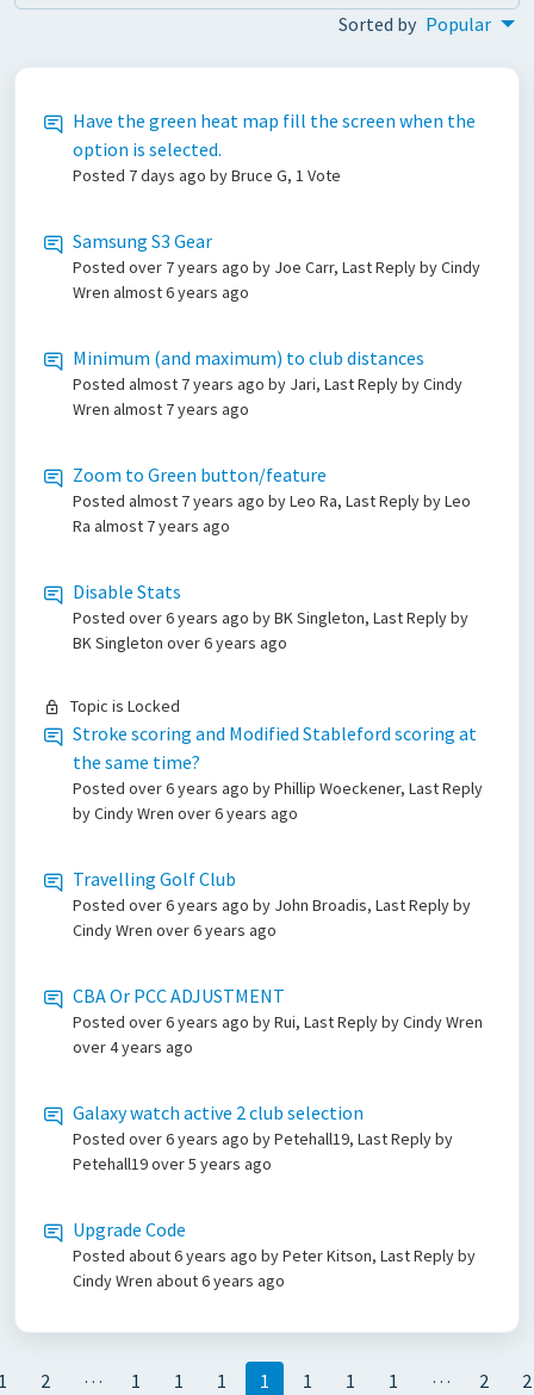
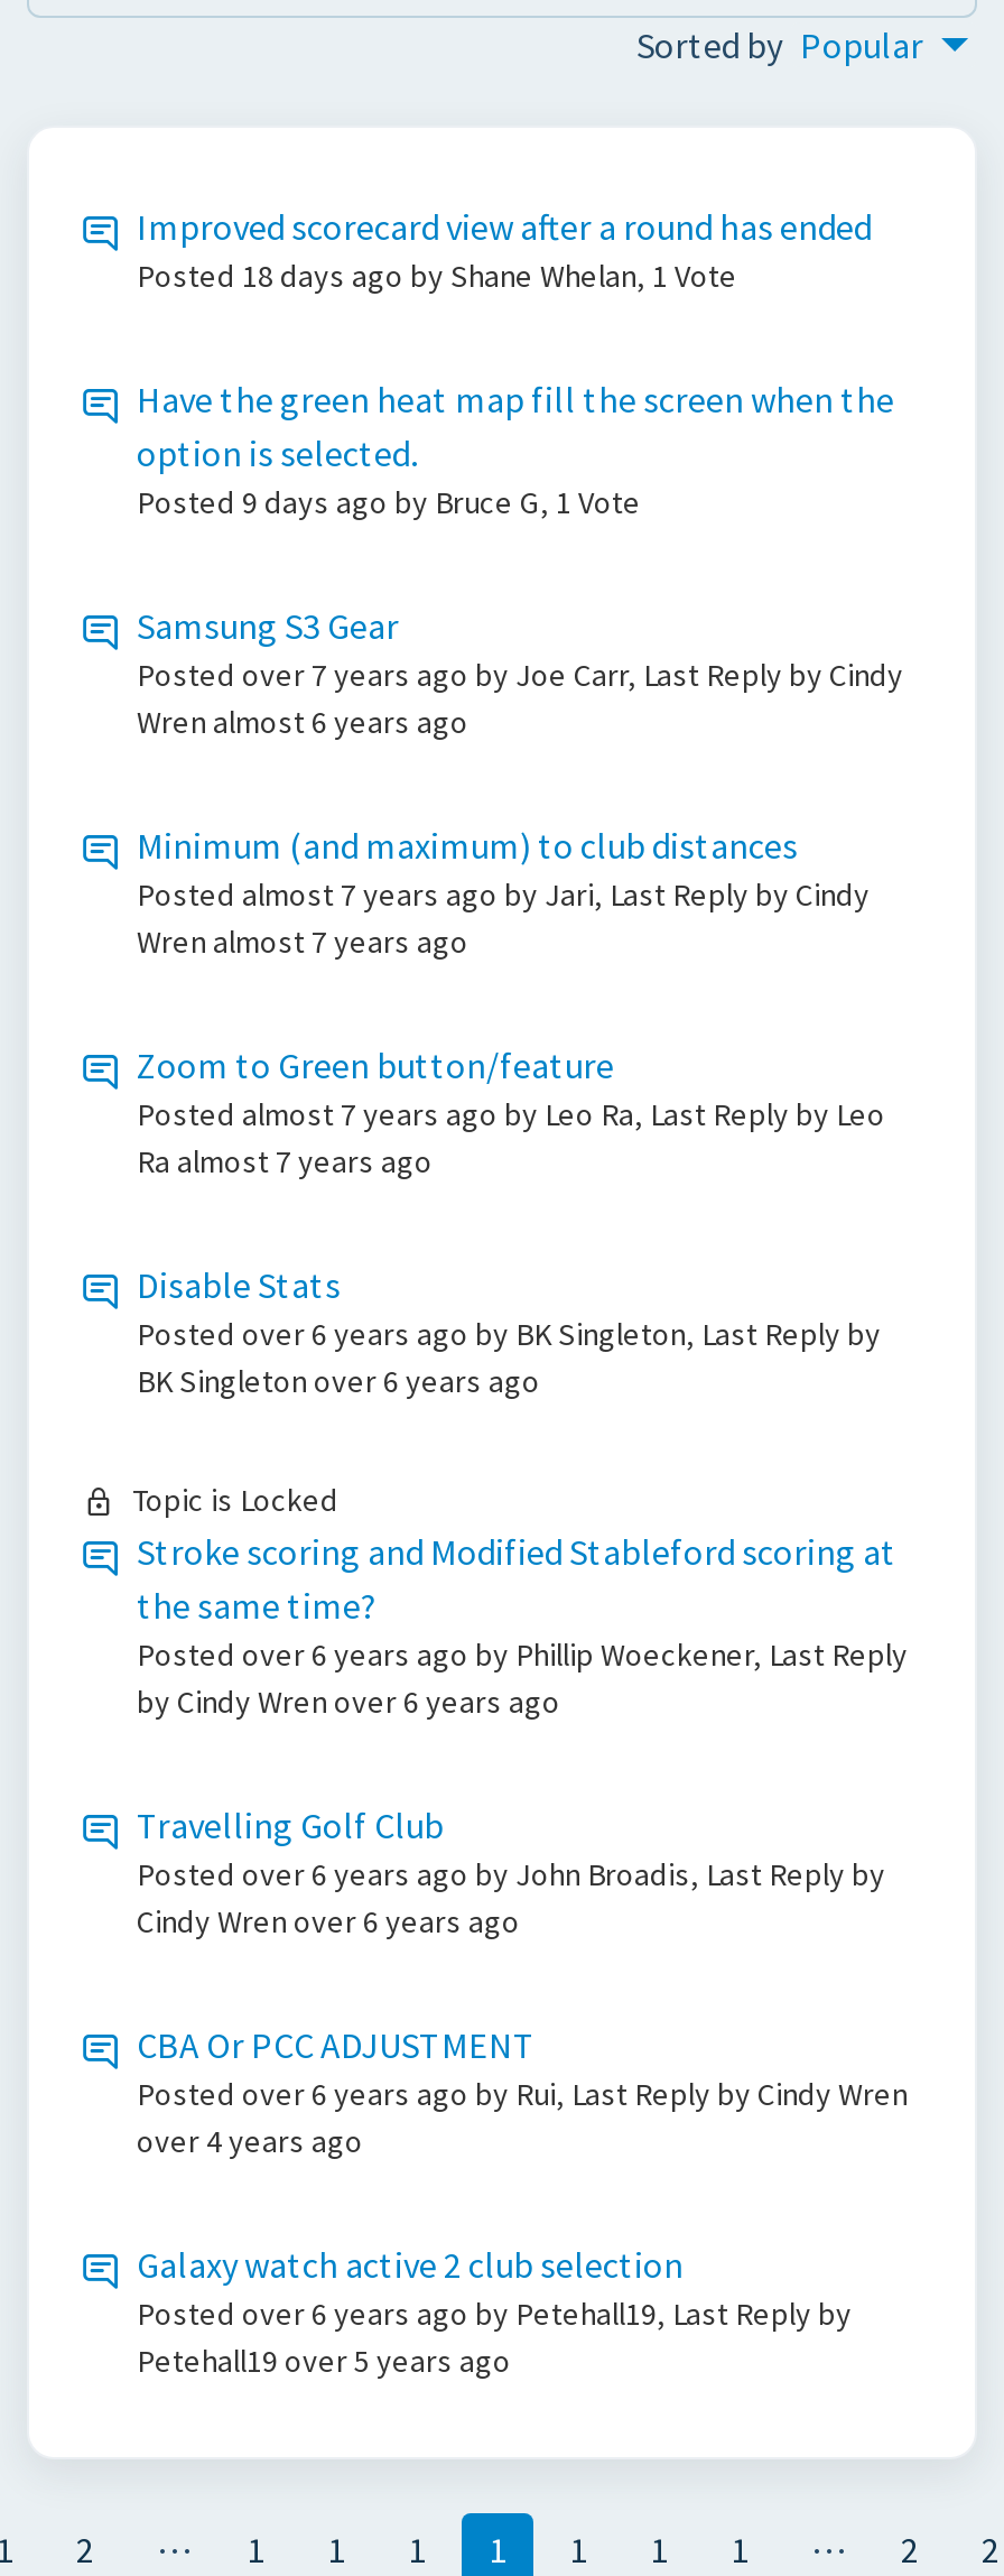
+ Improved scorecard view after a round has ended
+ Posted 18 days ago by Shane Whelan, 1 Vote

moved down: Have the green heat map fill the screen when the | option is selected.

- Posted 7 days ago by Bruce G, 1 Vote
+ Posted 9 days ago by Bruce G, 1 Vote

moved down: Samsung S3 Gear | Posted over 7 years ago by Joe Carr, Last Reply by Cindy | Wren almost 6 years ago | ... | Posted over 6 years ago by Petehall19, Last Reply by | Petehall19 over 5 years ago

- Upgrade Code
- Posted about 6 years ago by Peter Kitson, Last Reply by
- Cindy Wren about 6 years ago
